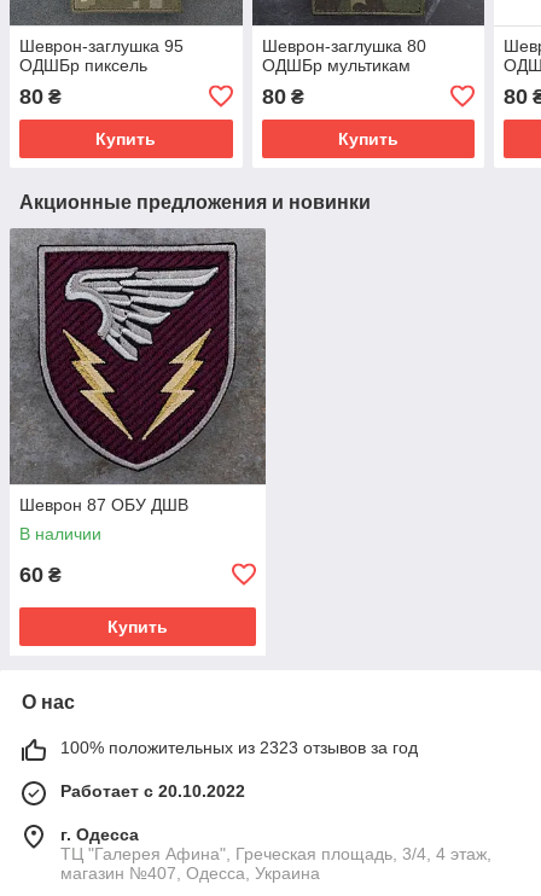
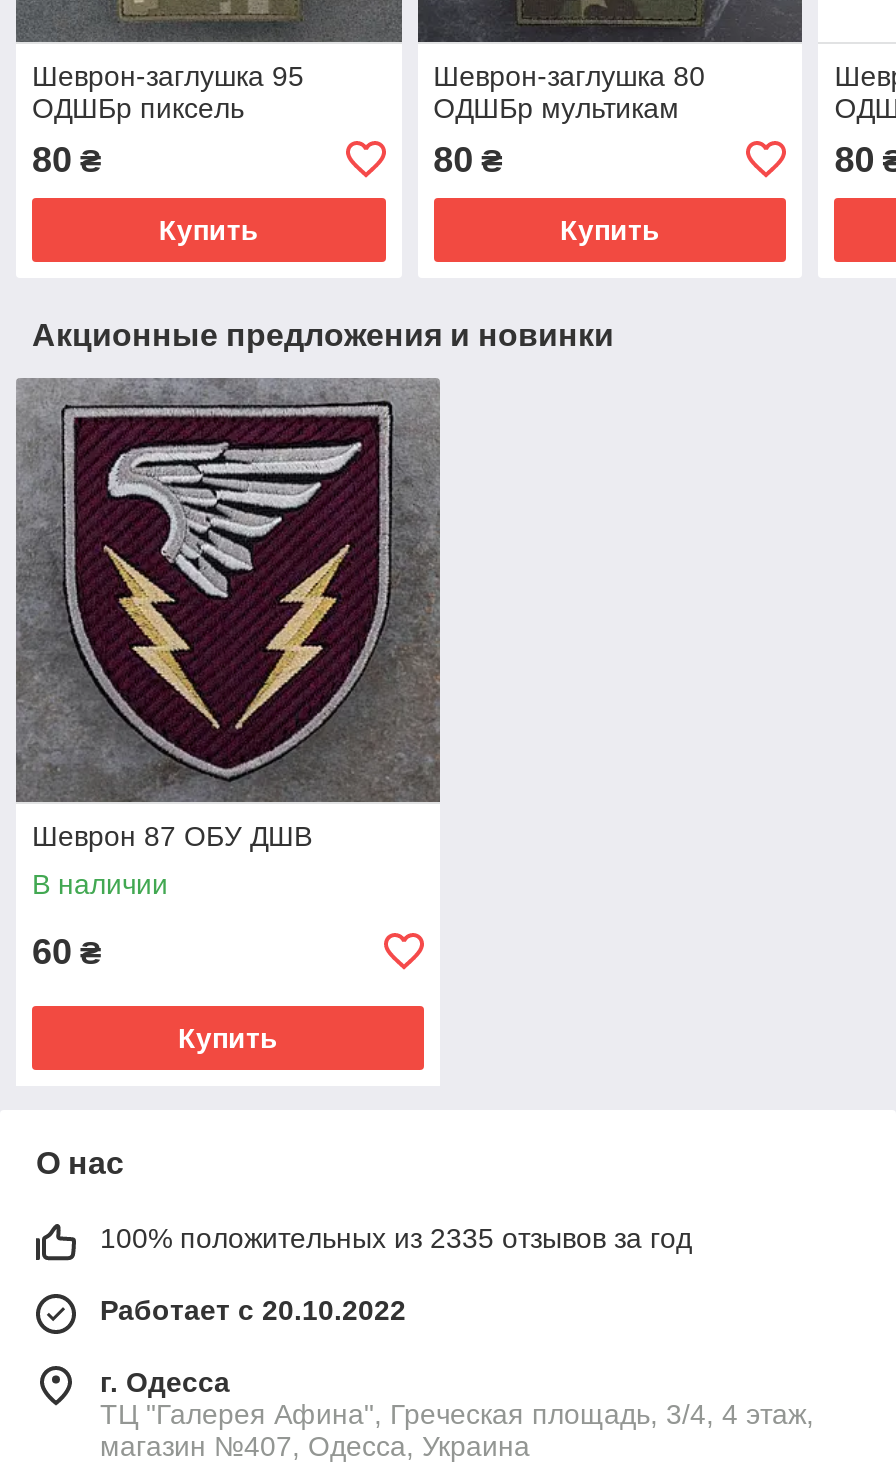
- 100% положительных из 2323 отзывов за год
+ 100% положительных из 2335 отзывов за год
